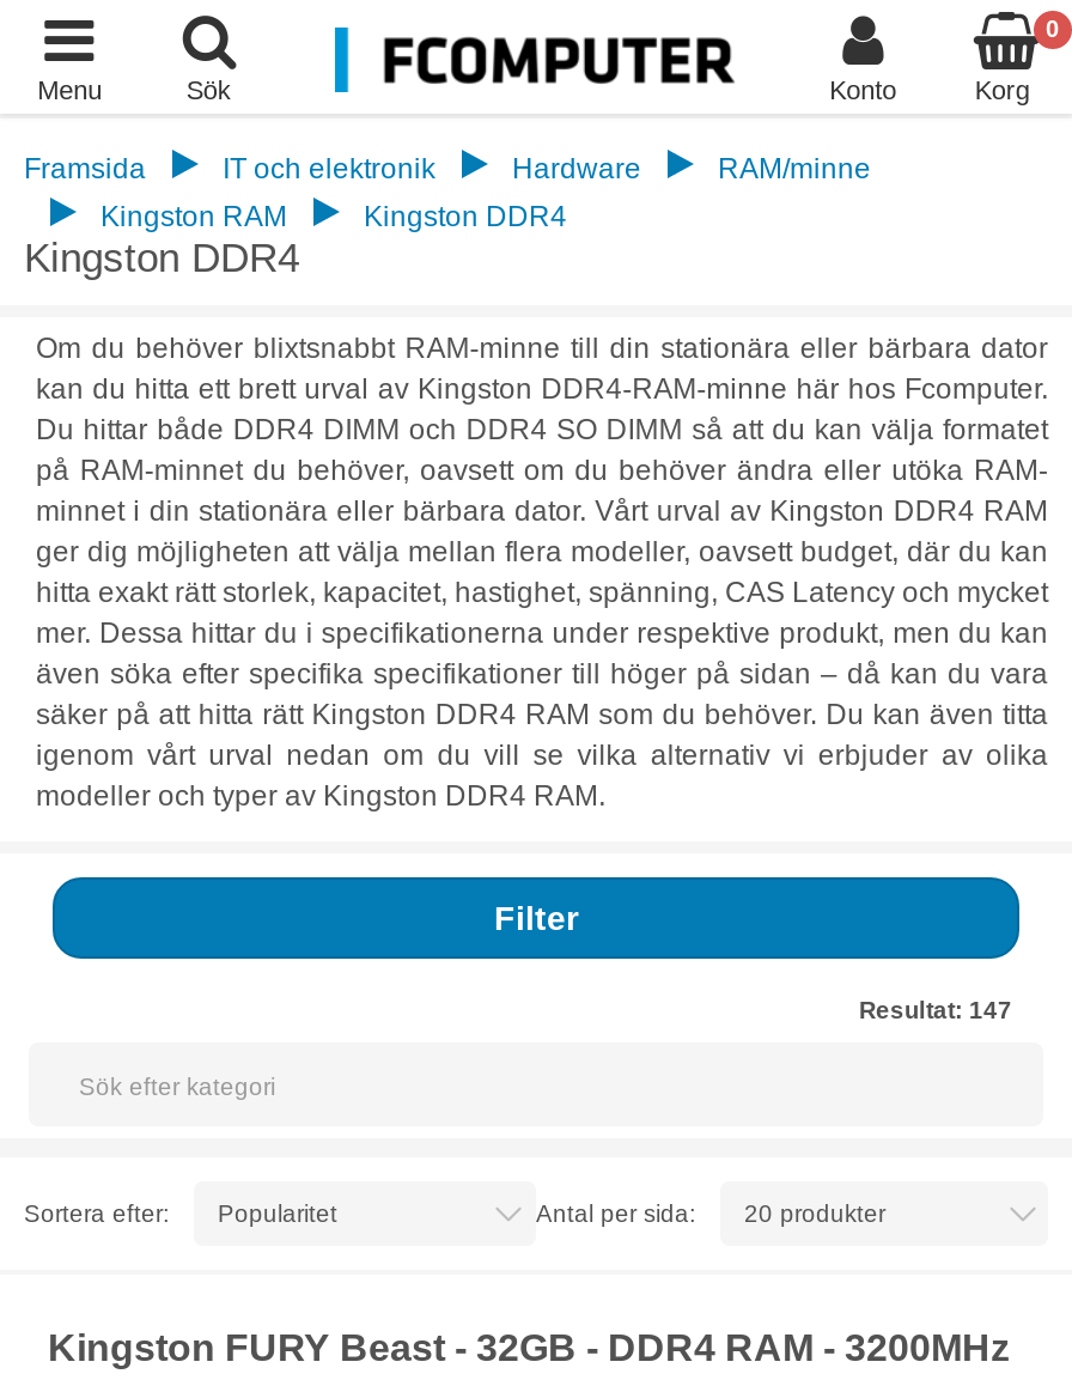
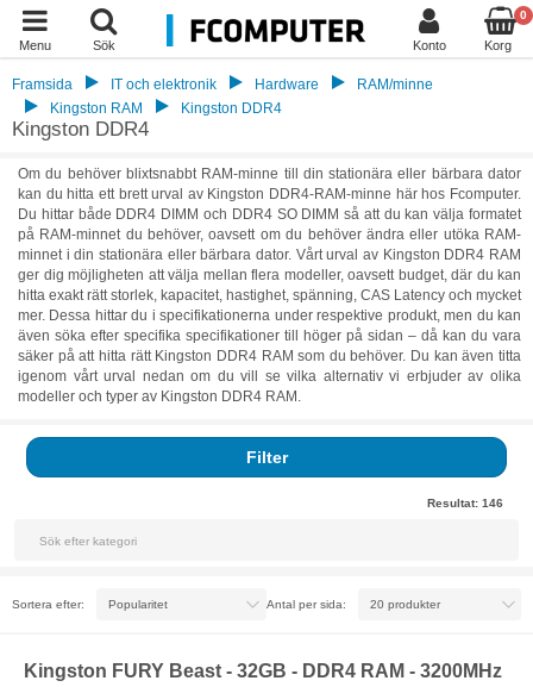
- Resultat: 147
+ Resultat: 146
